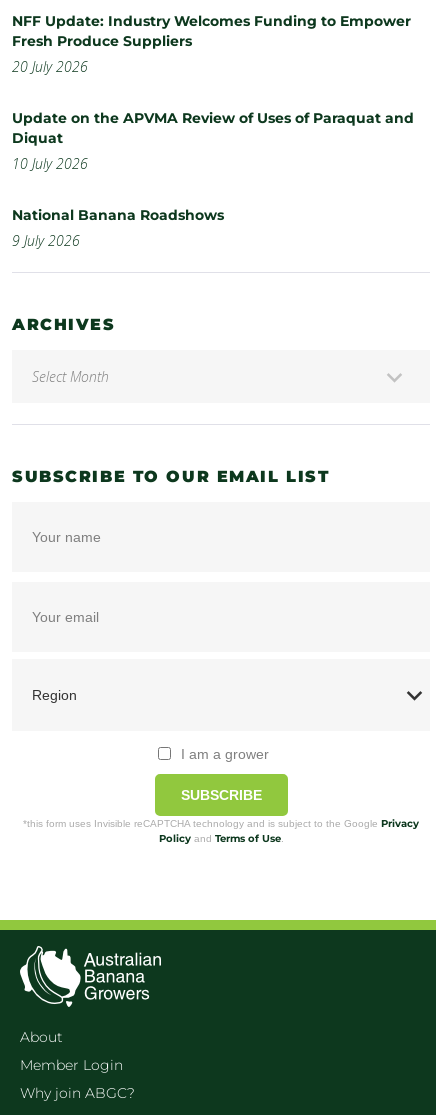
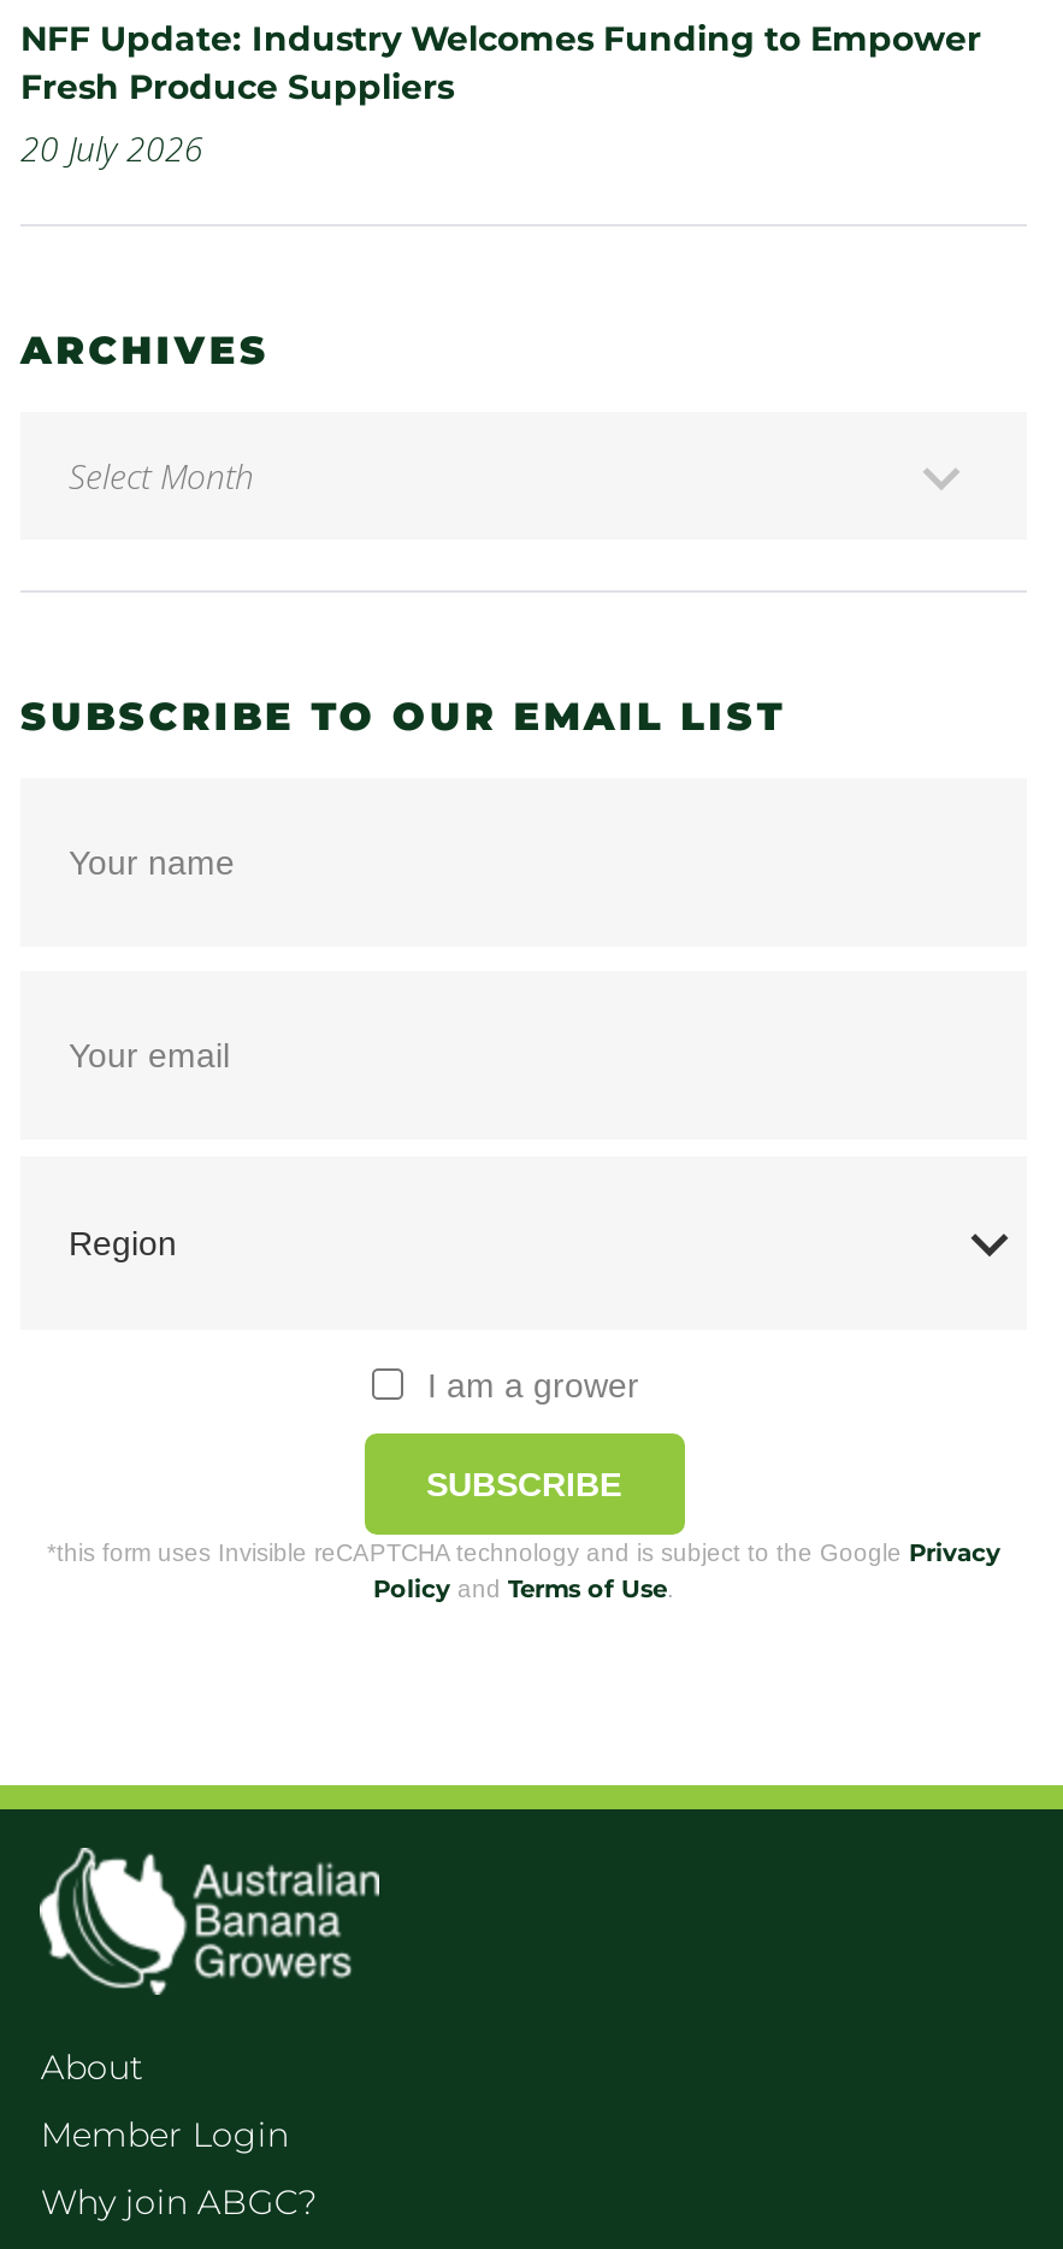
- Update on the APVMA Review of Uses of Paraquat and
- Diquat
- 10 July 2026
- National Banana Roadshows
- 9 July 2026
